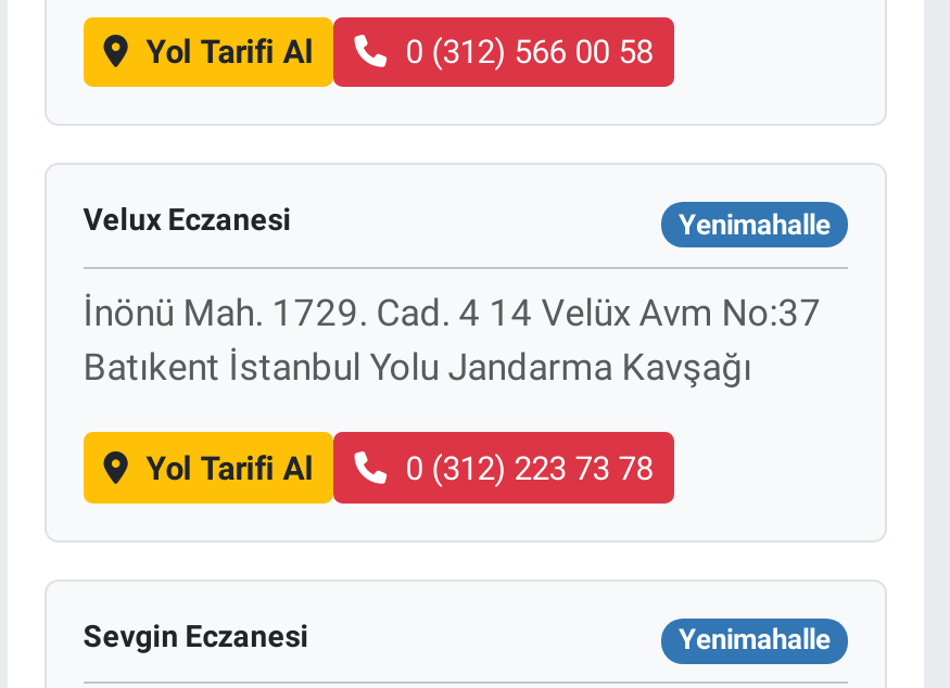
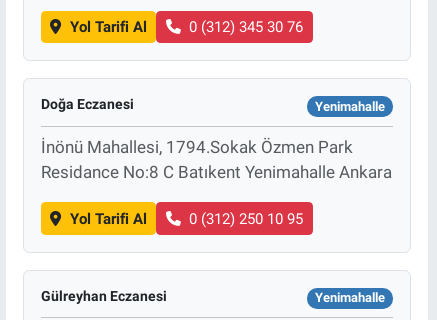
- 0 (312) 566 00 58
+ 0 (312) 345 30 76

- Velux Eczanesi
+ Doğa Eczanesi

- İnönü Mah. 1729. Cad. 4 14 Velüx Avm No:37
- Batıkent İstanbul Yolu Jandarma Kavşağı
+ İnönü Mahallesi, 1794.Sokak Özmen Park
+ Residance No:8 C Batıkent Yenimahalle Ankara

- 0 (312) 223 73 78
+ 0 (312) 250 10 95

- Sevgin Eczanesi
+ Gülreyhan Eczanesi
